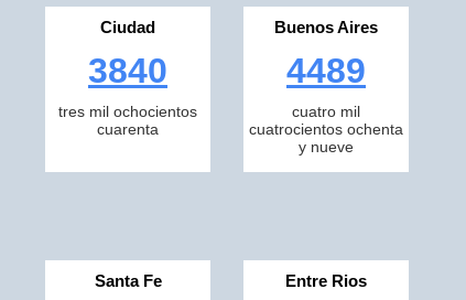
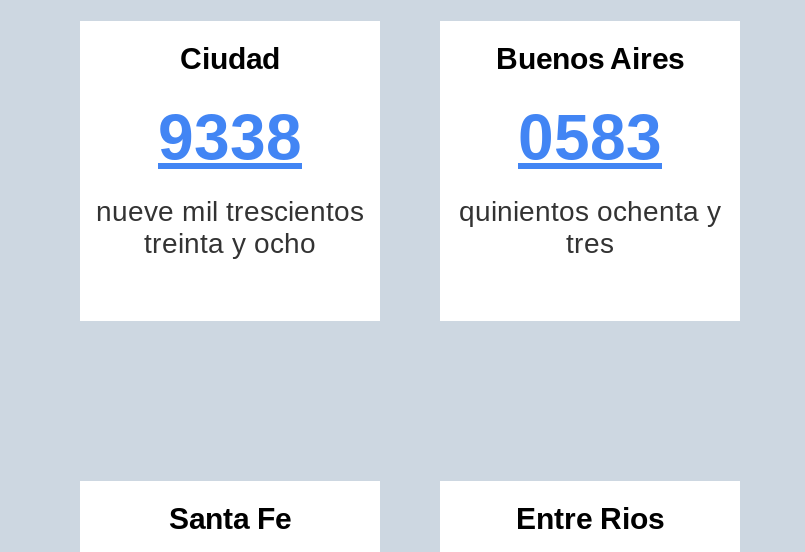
- 3840
- tres mil ochocientos
- cuarenta
+ 9338
+ nueve mil trescientos
+ treinta y ocho

- 4489
- cuatro mil
- cuatrocientos ochenta
- y nueve
+ 0583
+ quinientos ochenta y
+ tres
